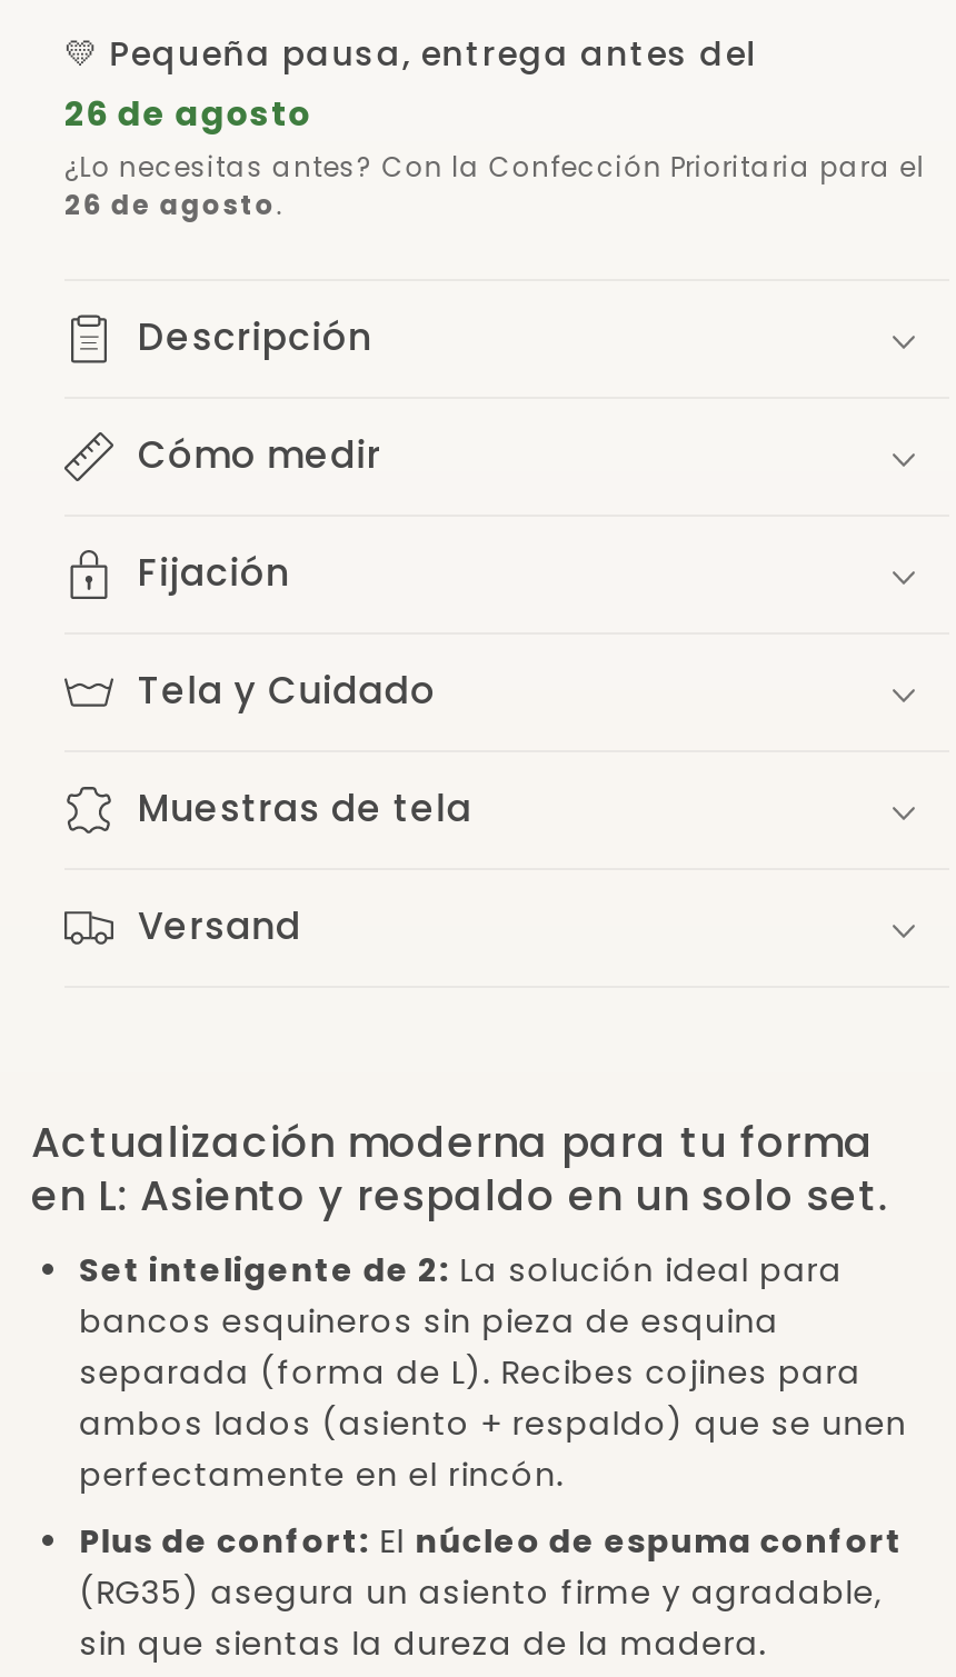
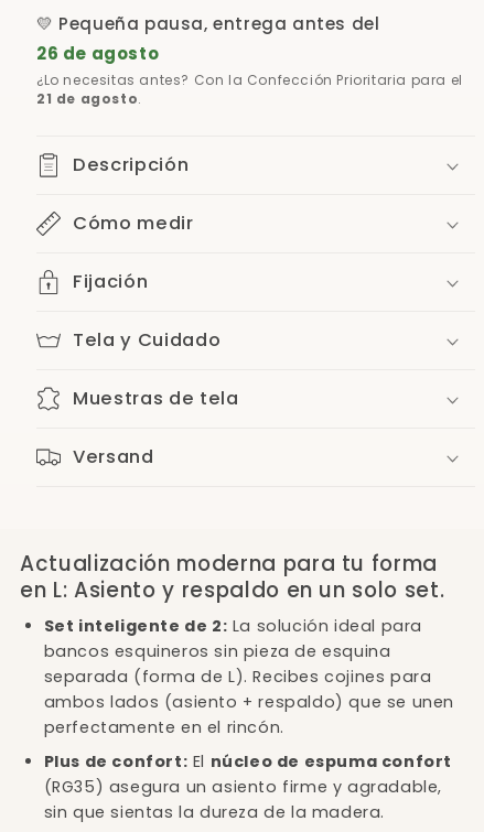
- 26 de agosto.
+ 21 de agosto.
